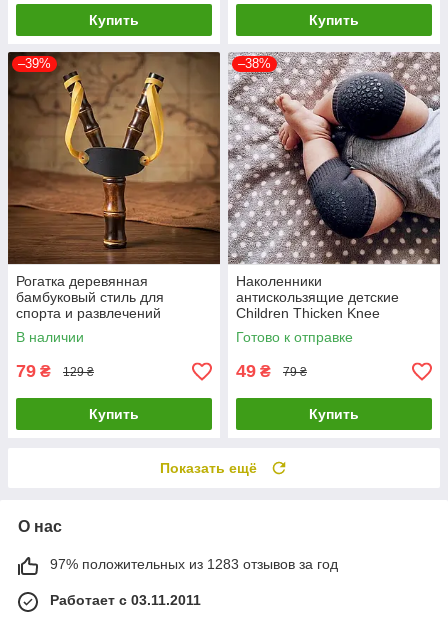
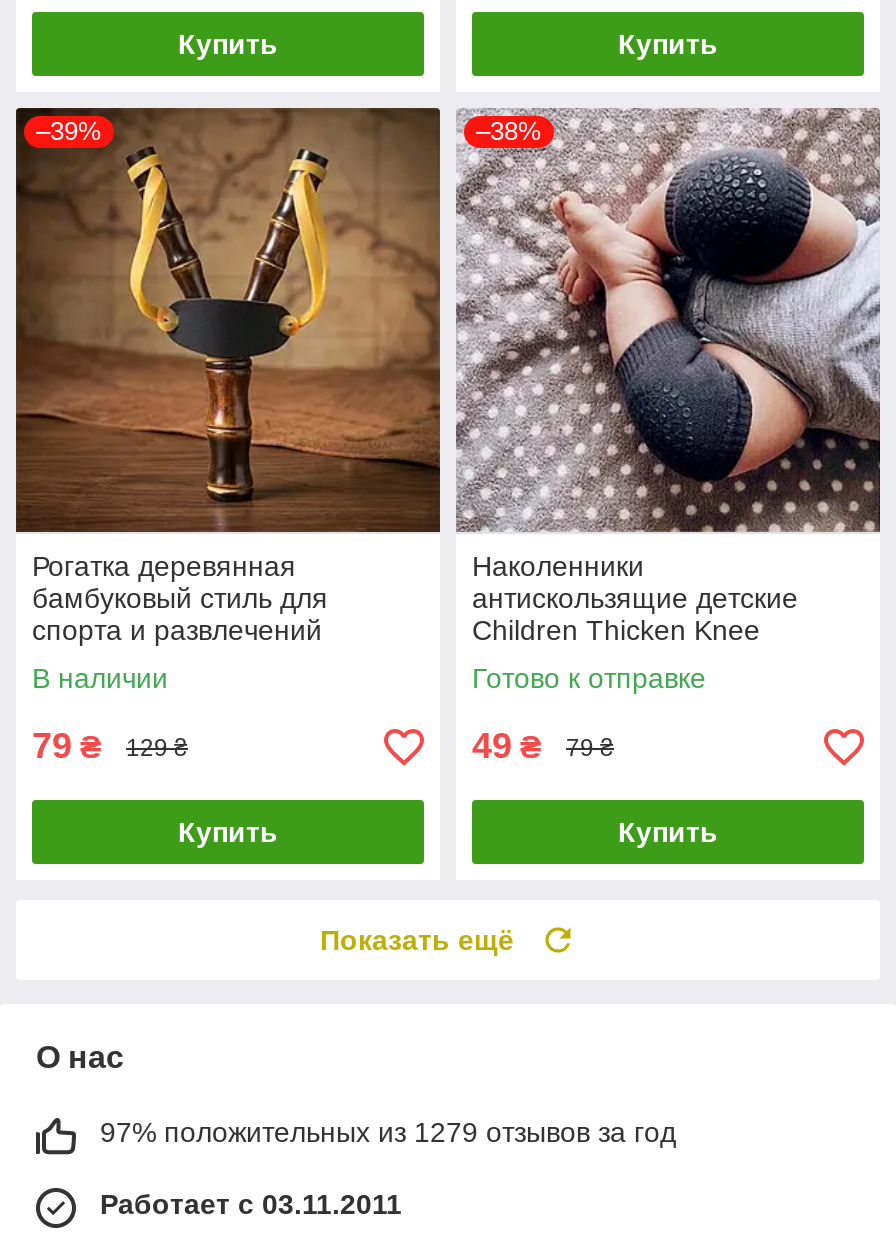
- 97% положительных из 1283 отзывов за год
+ 97% положительных из 1279 отзывов за год
